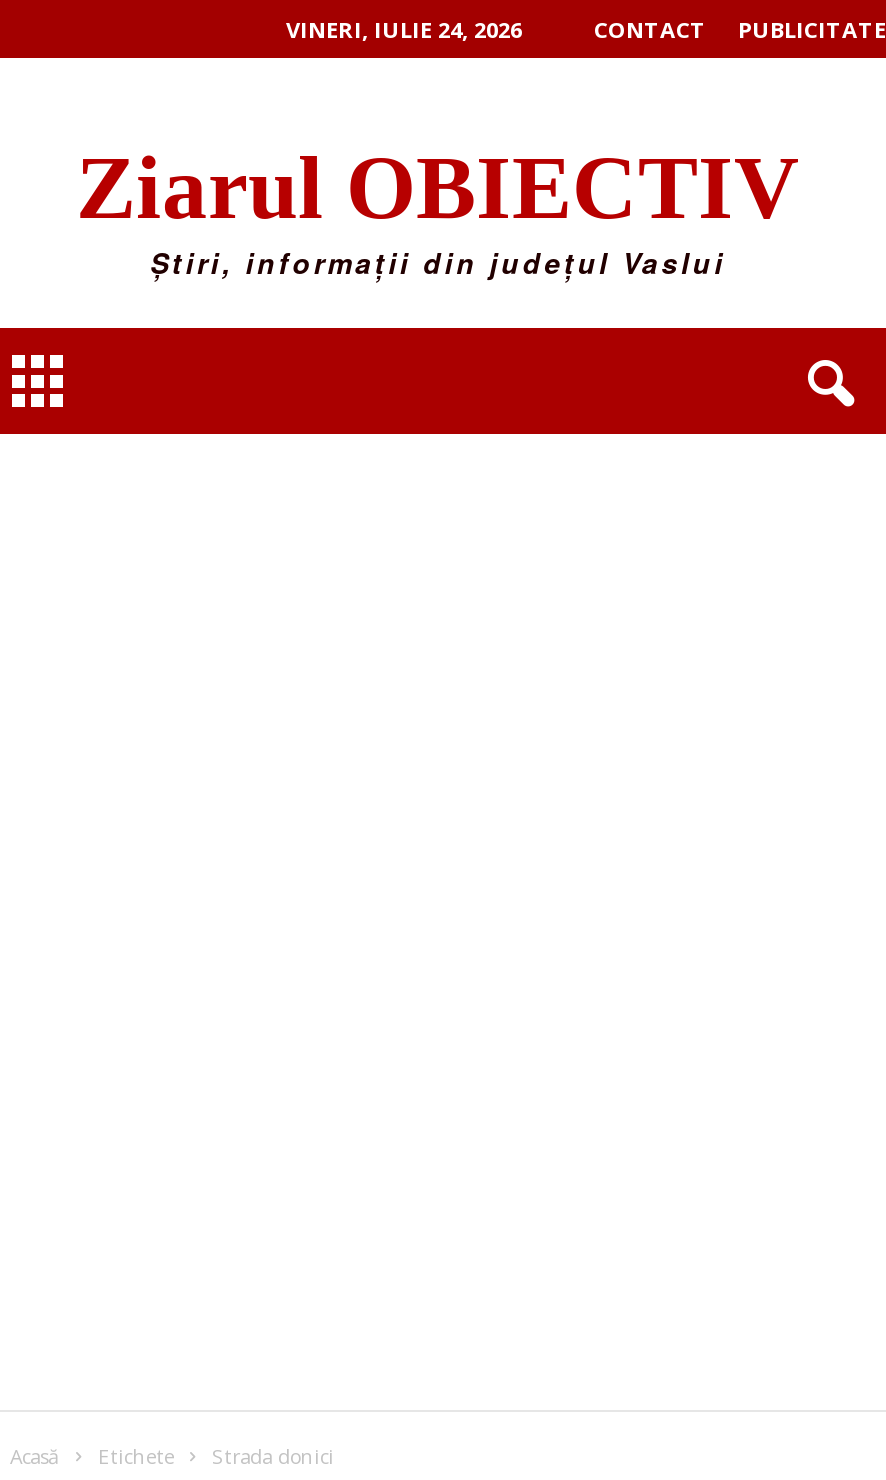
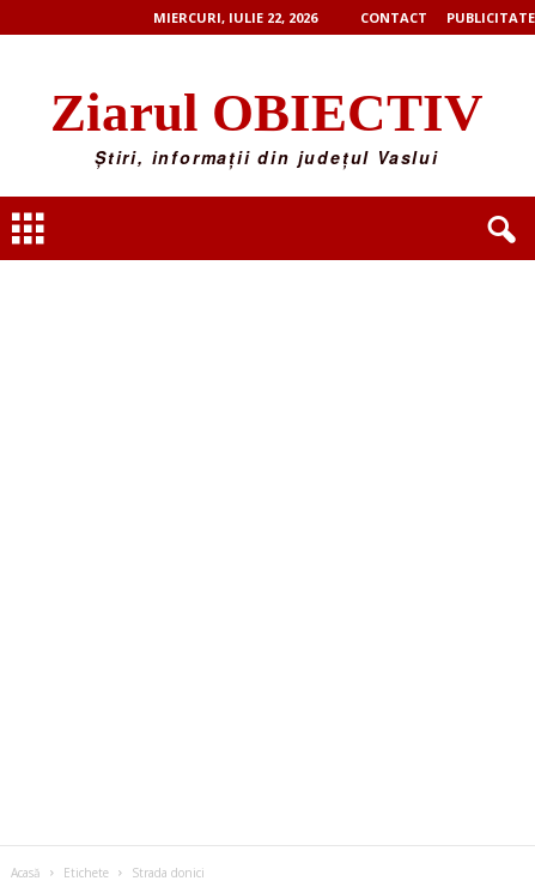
- VINERI, IULIE 24, 2026
+ MIERCURI, IULIE 22, 2026
